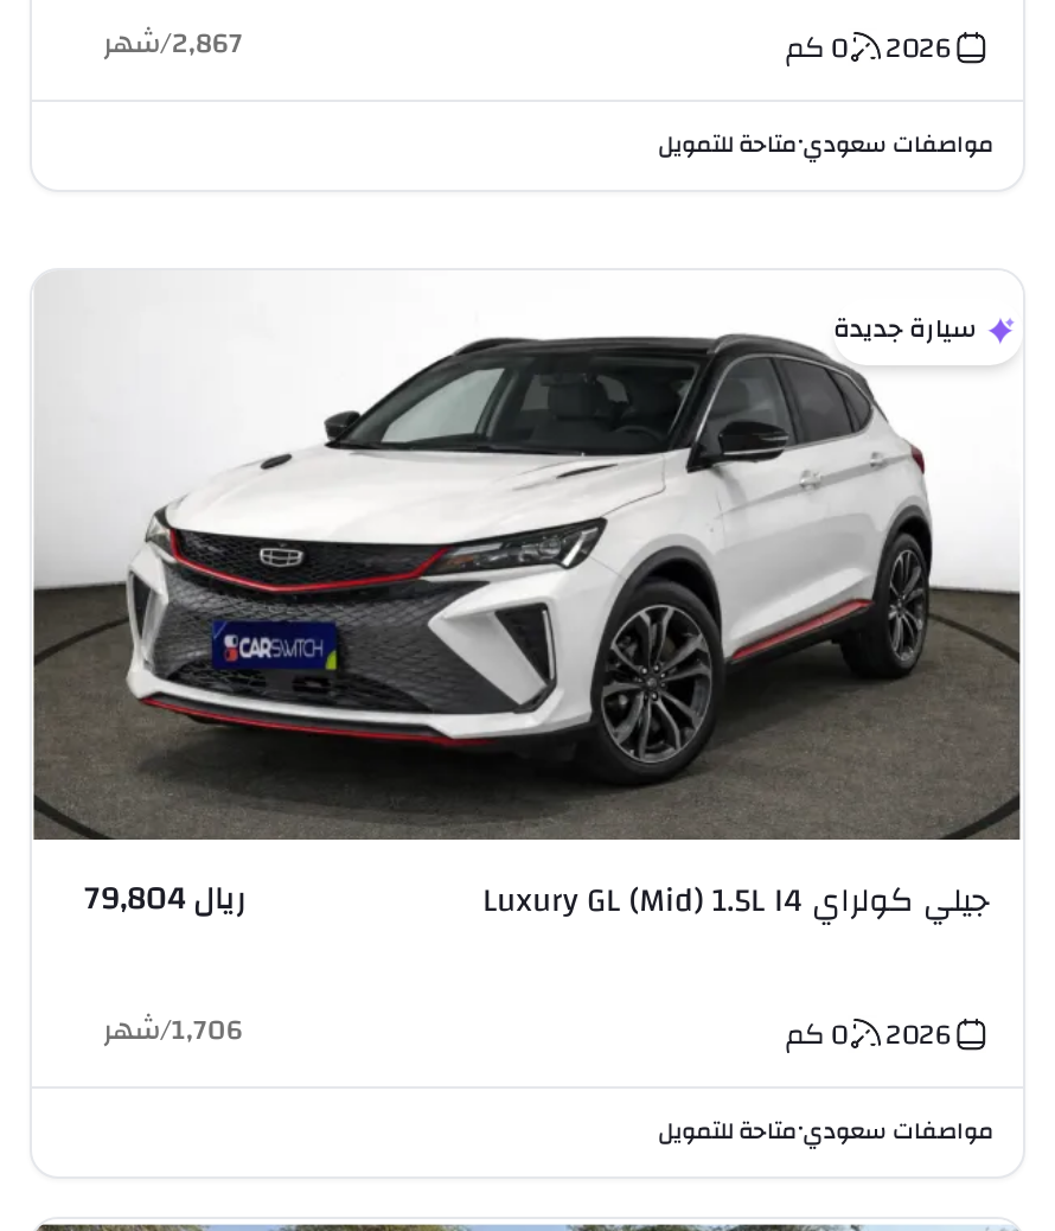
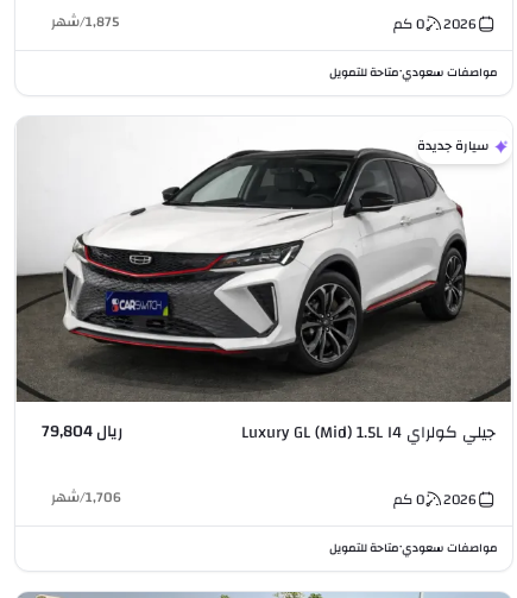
- 2,867 /شهر
+ 1,875 /شهر
